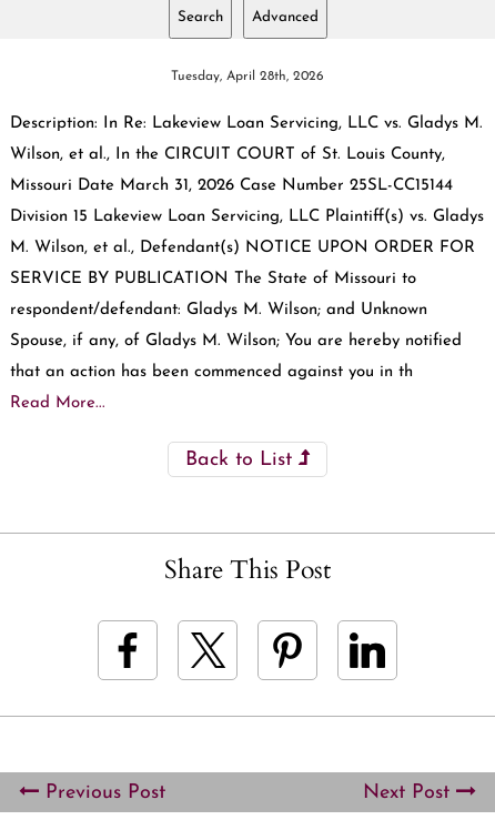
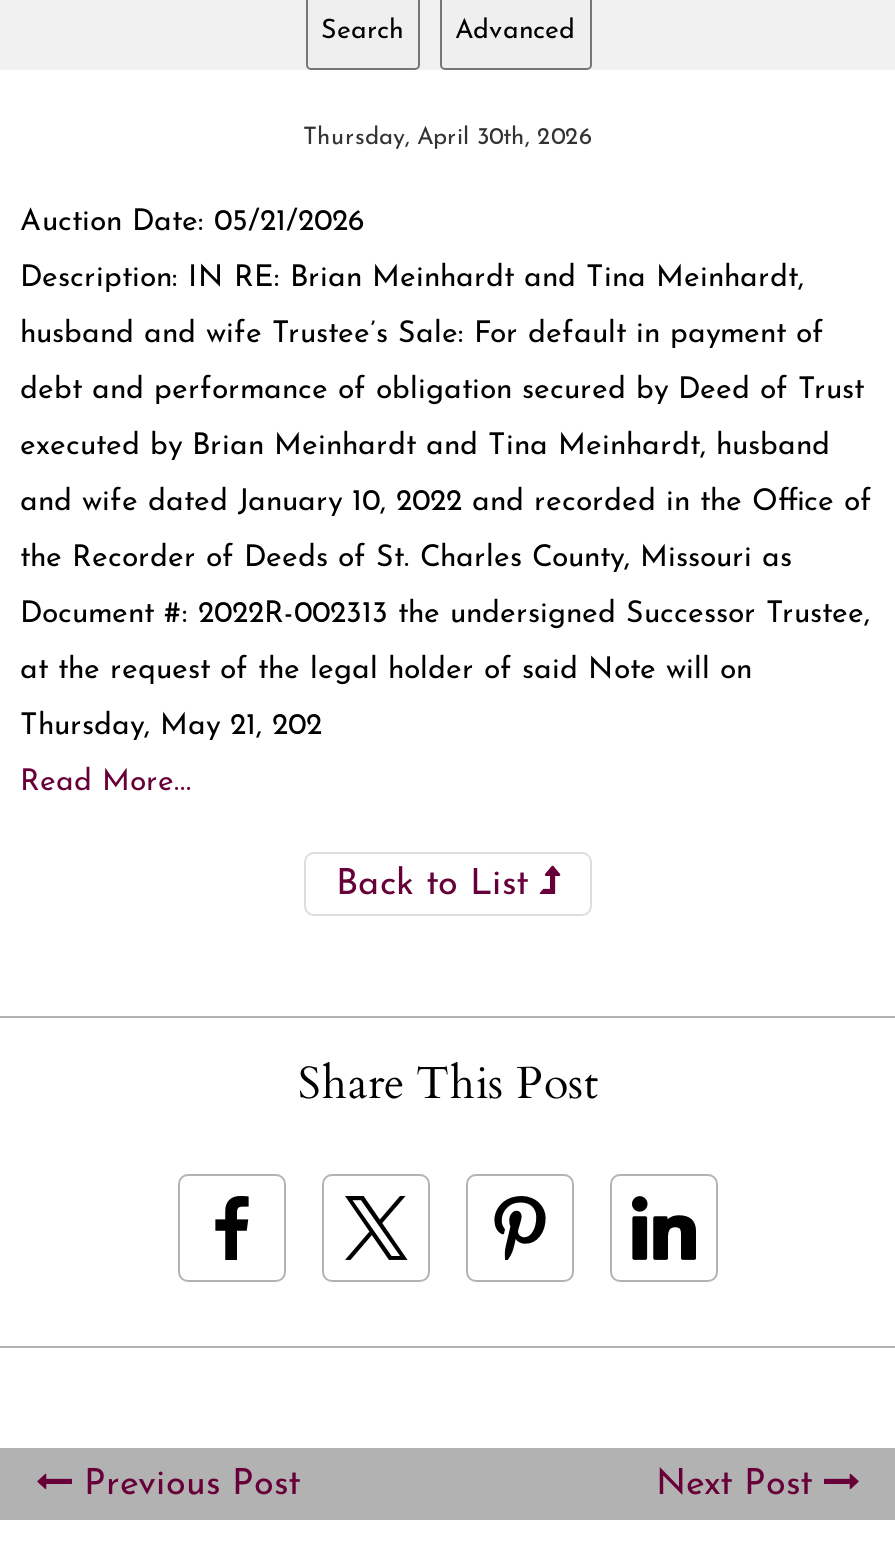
- Tuesday, April 28th, 2026
- Description: In Re: Lakeview Loan Servicing, LLC vs. Gladys M.
- Wilson, et al., In the CIRCUIT COURT of St. Louis County,
- Missouri Date March 31, 2026 Case Number 25SL-CC15144
- Division 15 Lakeview Loan Servicing, LLC Plaintiff(s) vs. Gladys
- M. Wilson, et al., Defendant(s) NOTICE UPON ORDER FOR
- SERVICE BY PUBLICATION The State of Missouri to
- respondent/defendant: Gladys M. Wilson; and Unknown
- Spouse, if any, of Gladys M. Wilson; You are hereby notified
- that an action has been commenced against you in th
+ Thursday, April 30th, 2026
+ Auction Date: 05/21/2026
+ Description: IN RE: Brian Meinhardt and Tina Meinhardt,
+ husband and wife Trustee’s Sale: For default in payment of
+ debt and performance of obligation secured by Deed of Trust
+ executed by Brian Meinhardt and Tina Meinhardt, husband
+ and wife dated January 10, 2022 and recorded in the Office of
+ the Recorder of Deeds of St. Charles County, Missouri as
+ Document #: 2022R-002313 the undersigned Successor Trustee,
+ at the request of the legal holder of said Note will on
+ Thursday, May 21, 202
